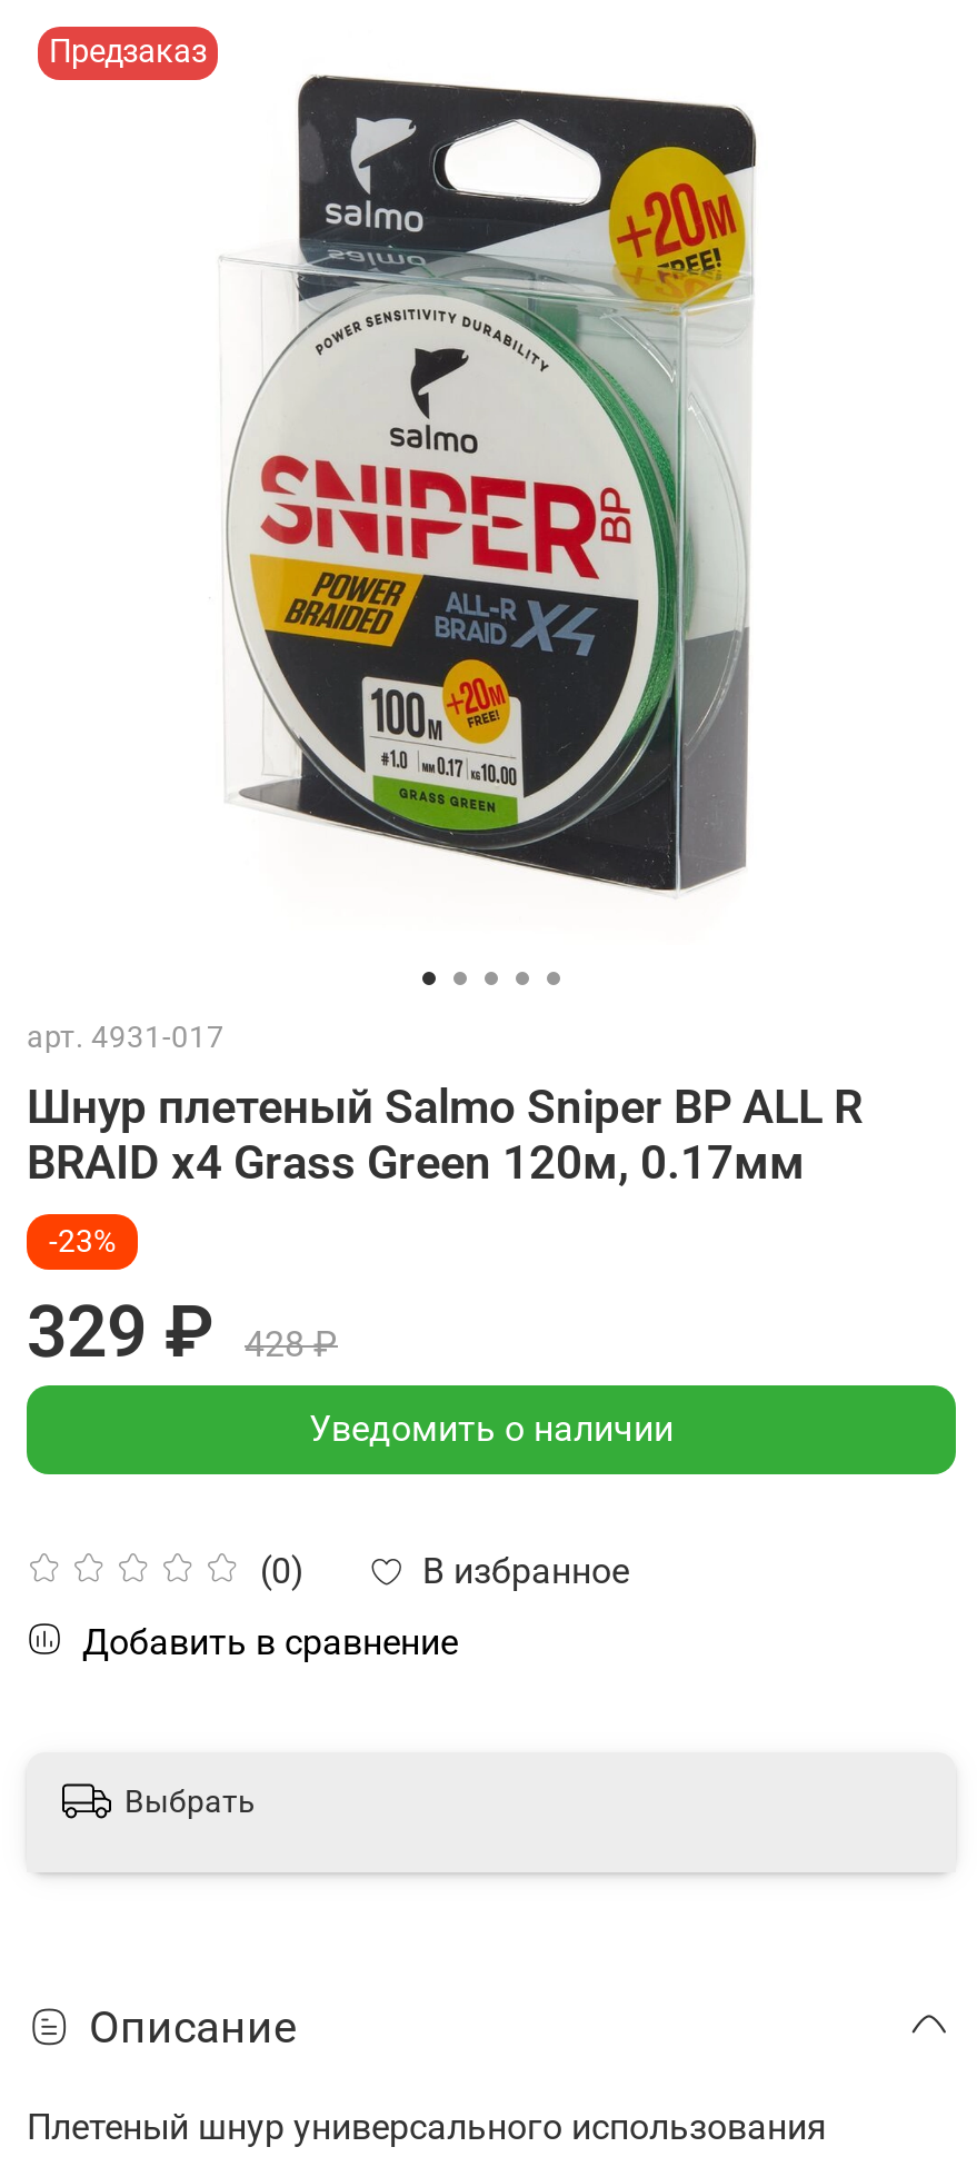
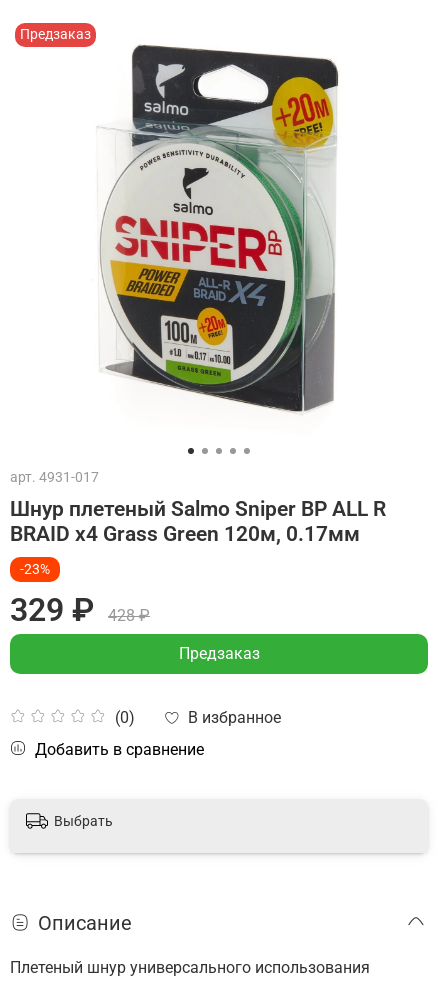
- Уведомить о наличии
+ Предзаказ
